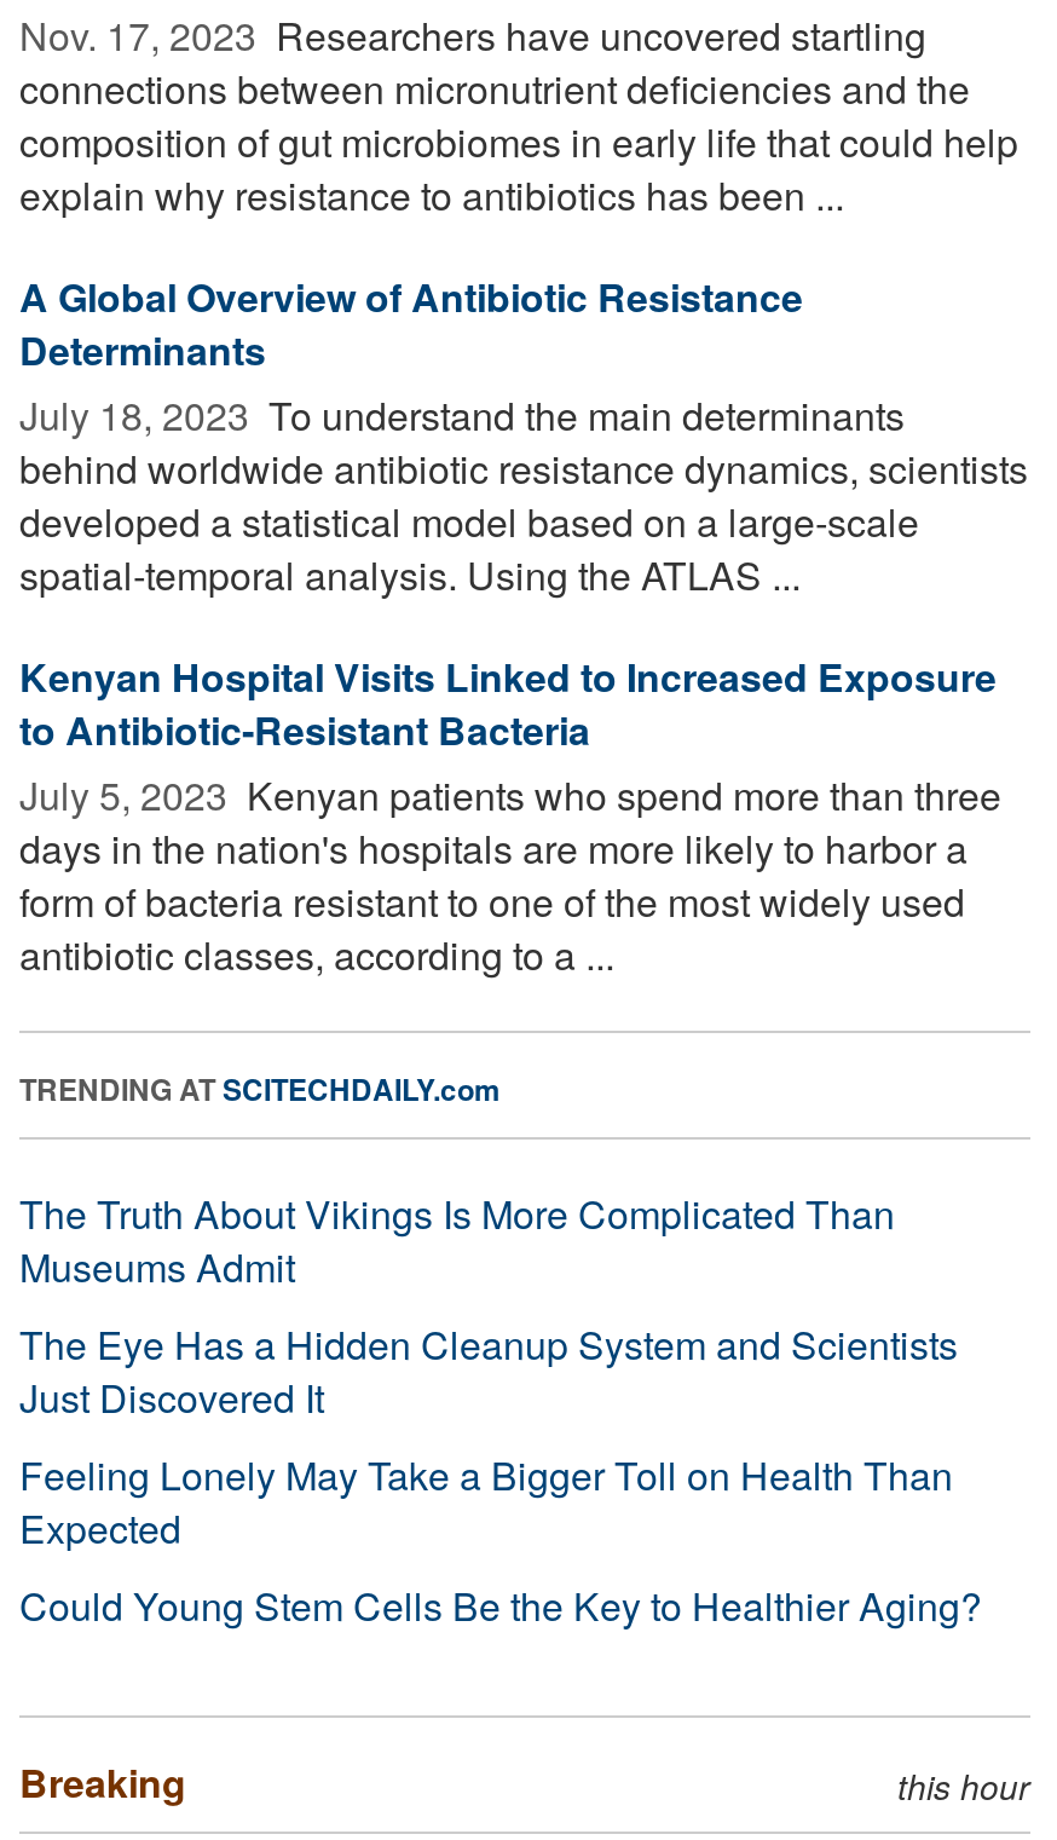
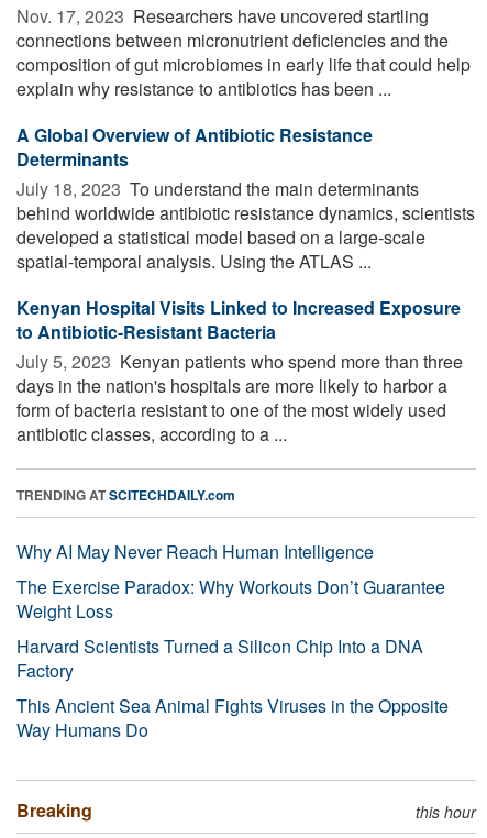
- The Truth About Vikings Is More Complicated Than
- Museums Admit
- The Eye Has a Hidden Cleanup System and Scientists
- Just Discovered It
- Feeling Lonely May Take a Bigger Toll on Health Than
- Expected
- Could Young Stem Cells Be the Key to Healthier Aging?
+ Why AI May Never Reach Human Intelligence
+ The Exercise Paradox: Why Workouts Don’t Guarantee
+ Weight Loss
+ Harvard Scientists Turned a Silicon Chip Into a DNA
+ Factory
+ This Ancient Sea Animal Fights Viruses in the Opposite
+ Way Humans Do
